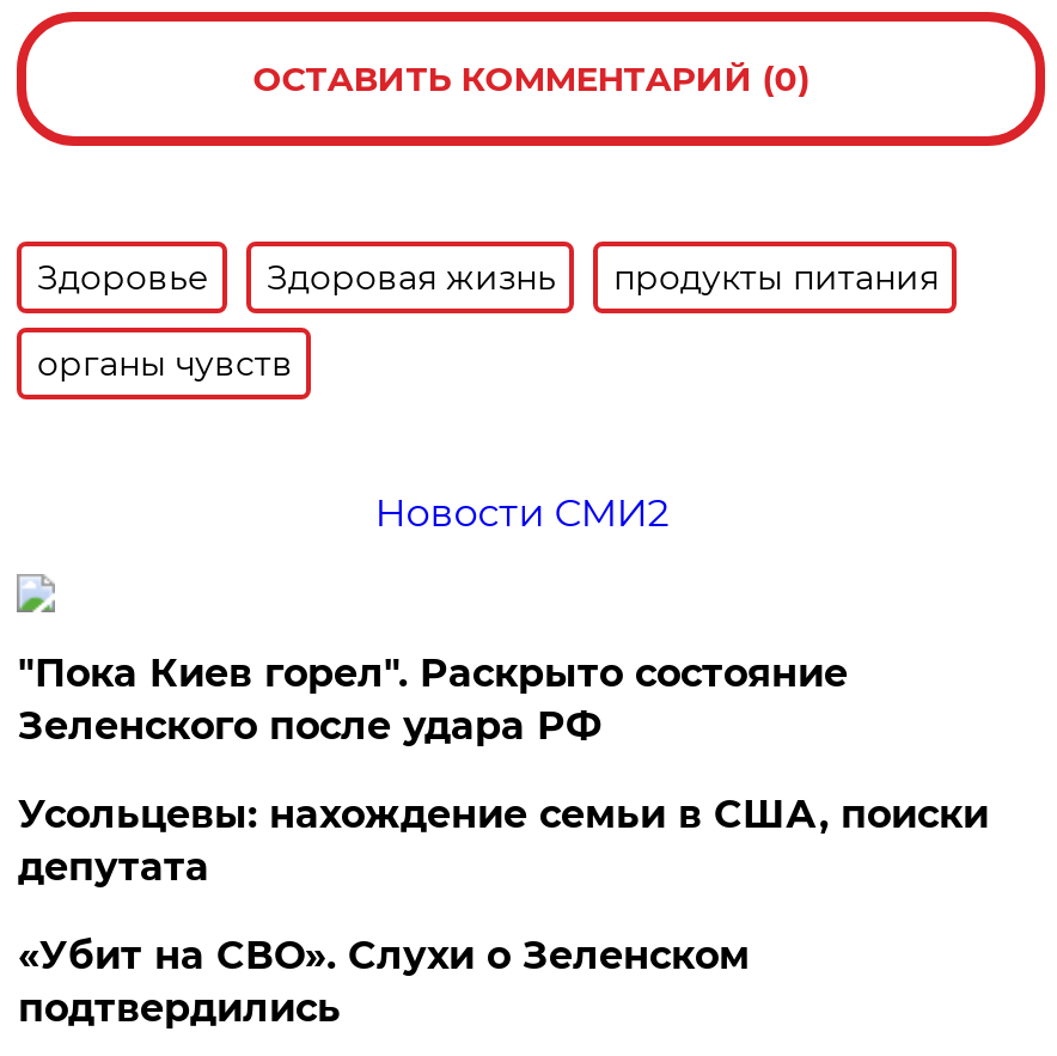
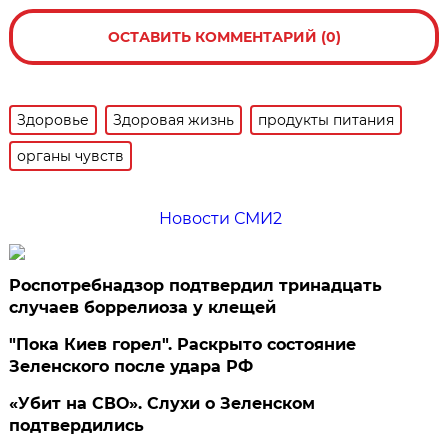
+ Роспотребнадзор подтвердил тринадцать
+ случаев боррелиоза у клещей

moved down: "Пока Киев горел". Раскрыто состояние | Зеленского после удара РФ

- Усольцевы: нахождение семьи в США, поиски
- депутата
